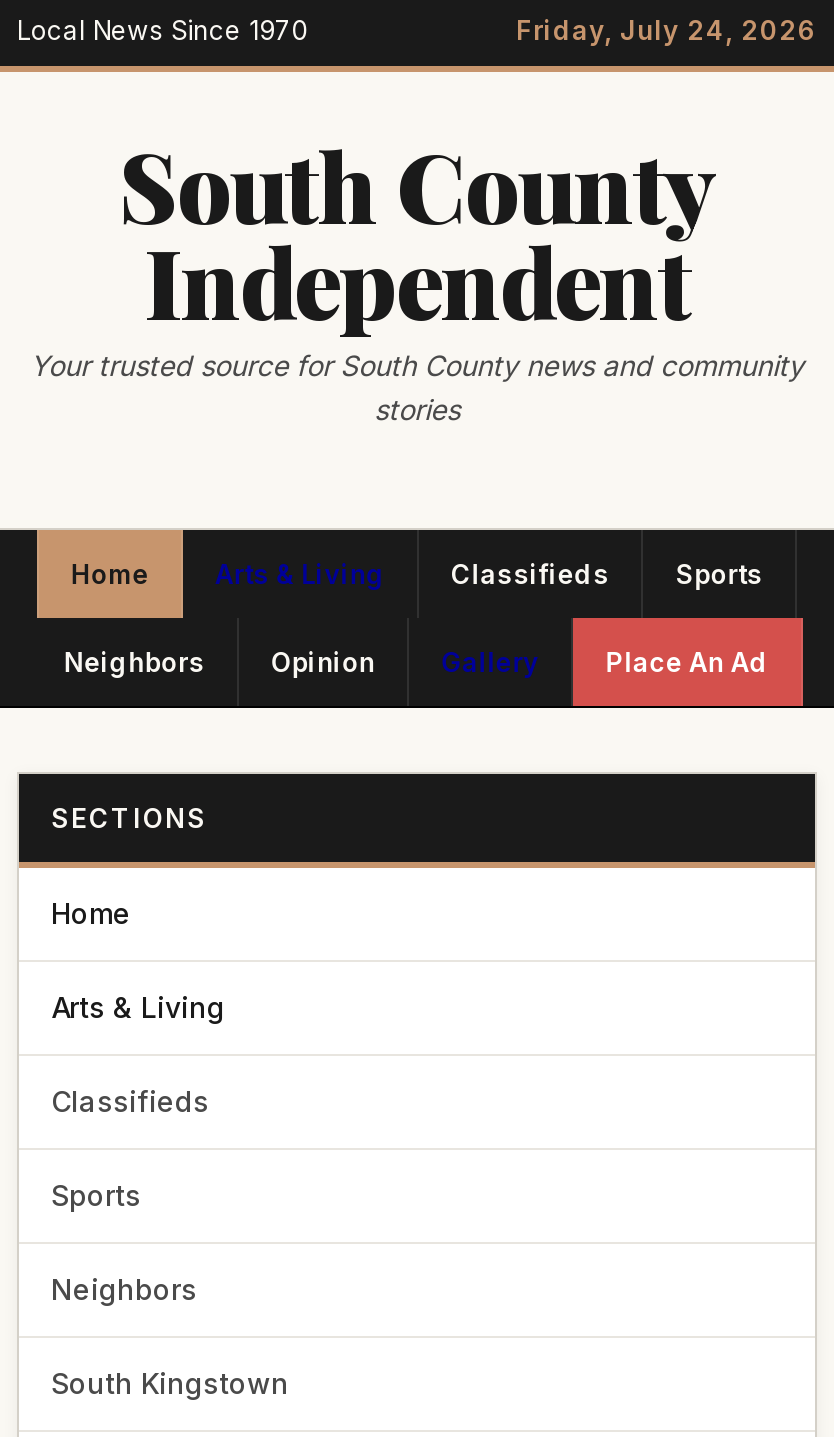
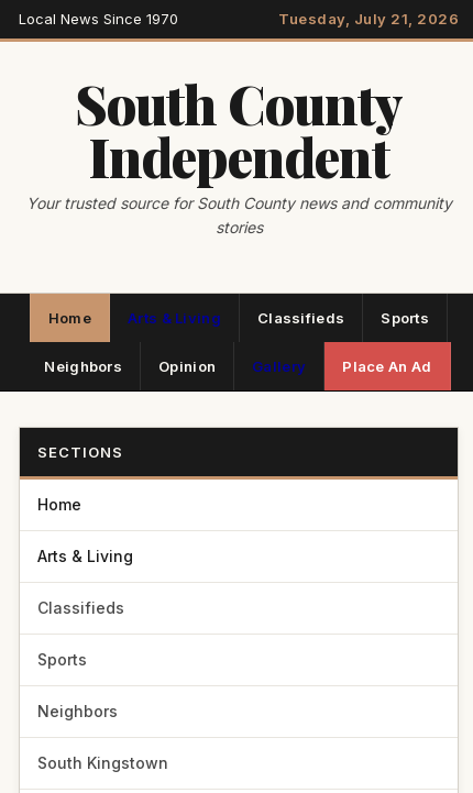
- Friday, July 24, 2026
+ Tuesday, July 21, 2026
